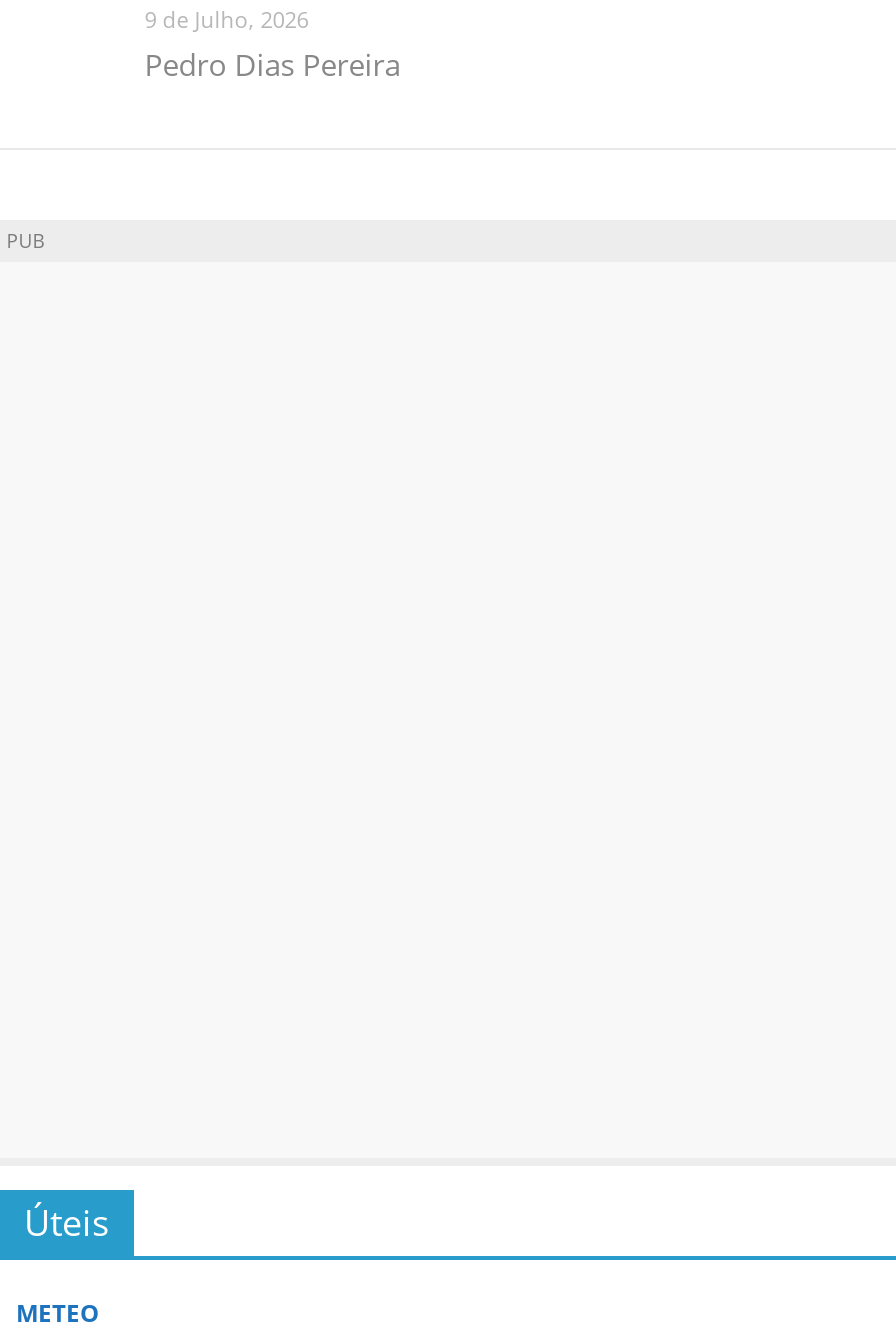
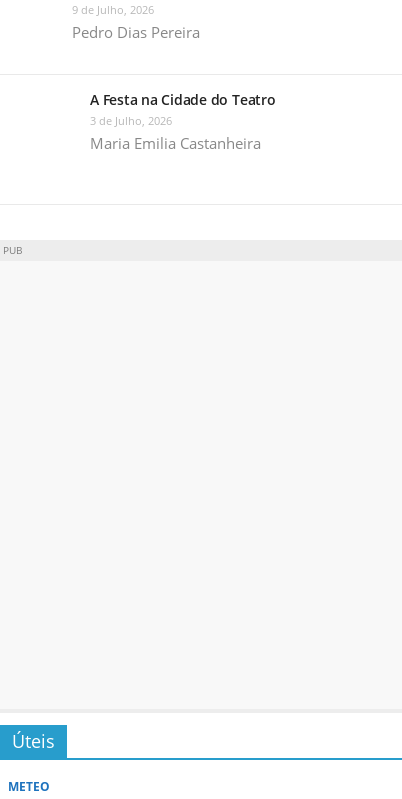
+ A Festa na Cidade do Teatro
+ 3 de Julho, 2026
+ Maria Emilia Castanheira
